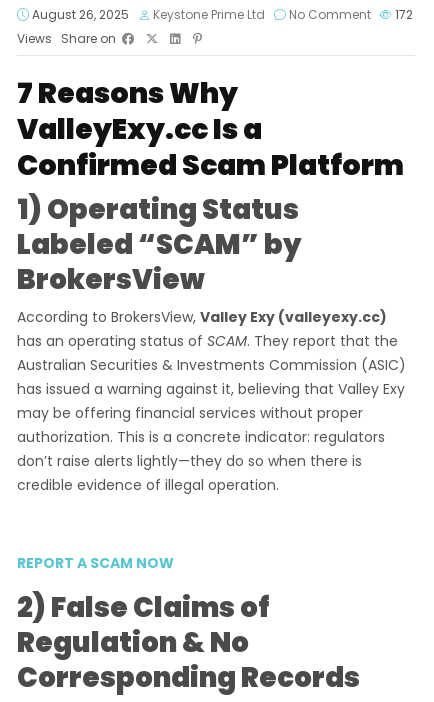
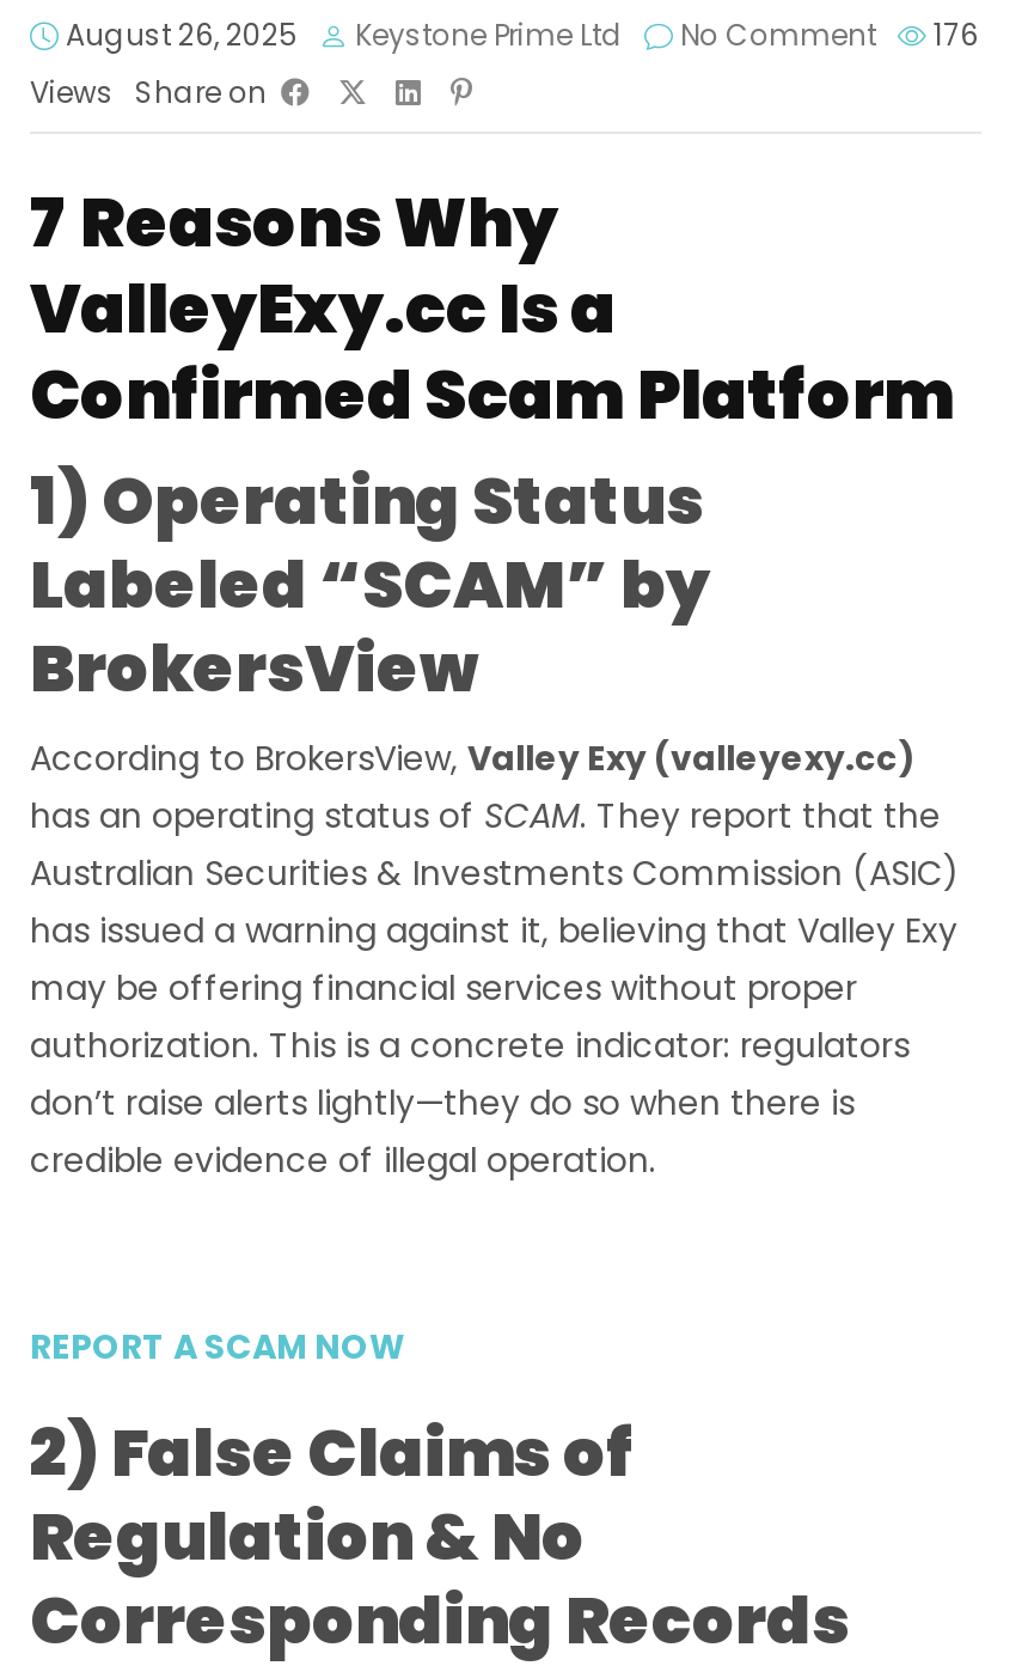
- August 26, 2025 Keystone Prime Ltd No Comment 172
+ August 26, 2025 Keystone Prime Ltd No Comment 176
